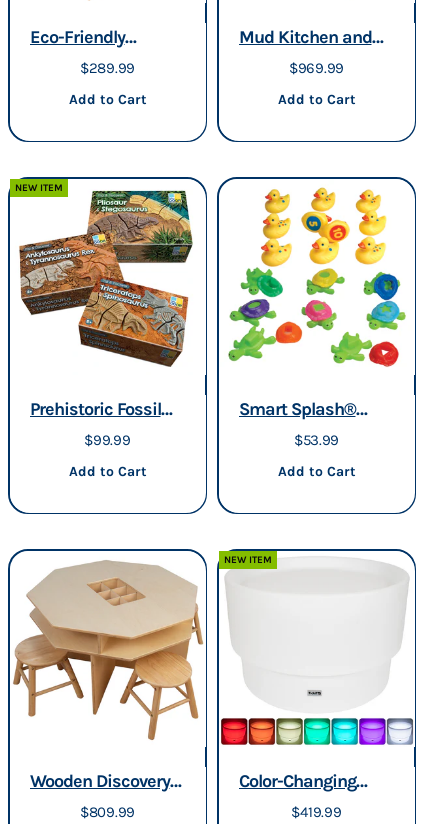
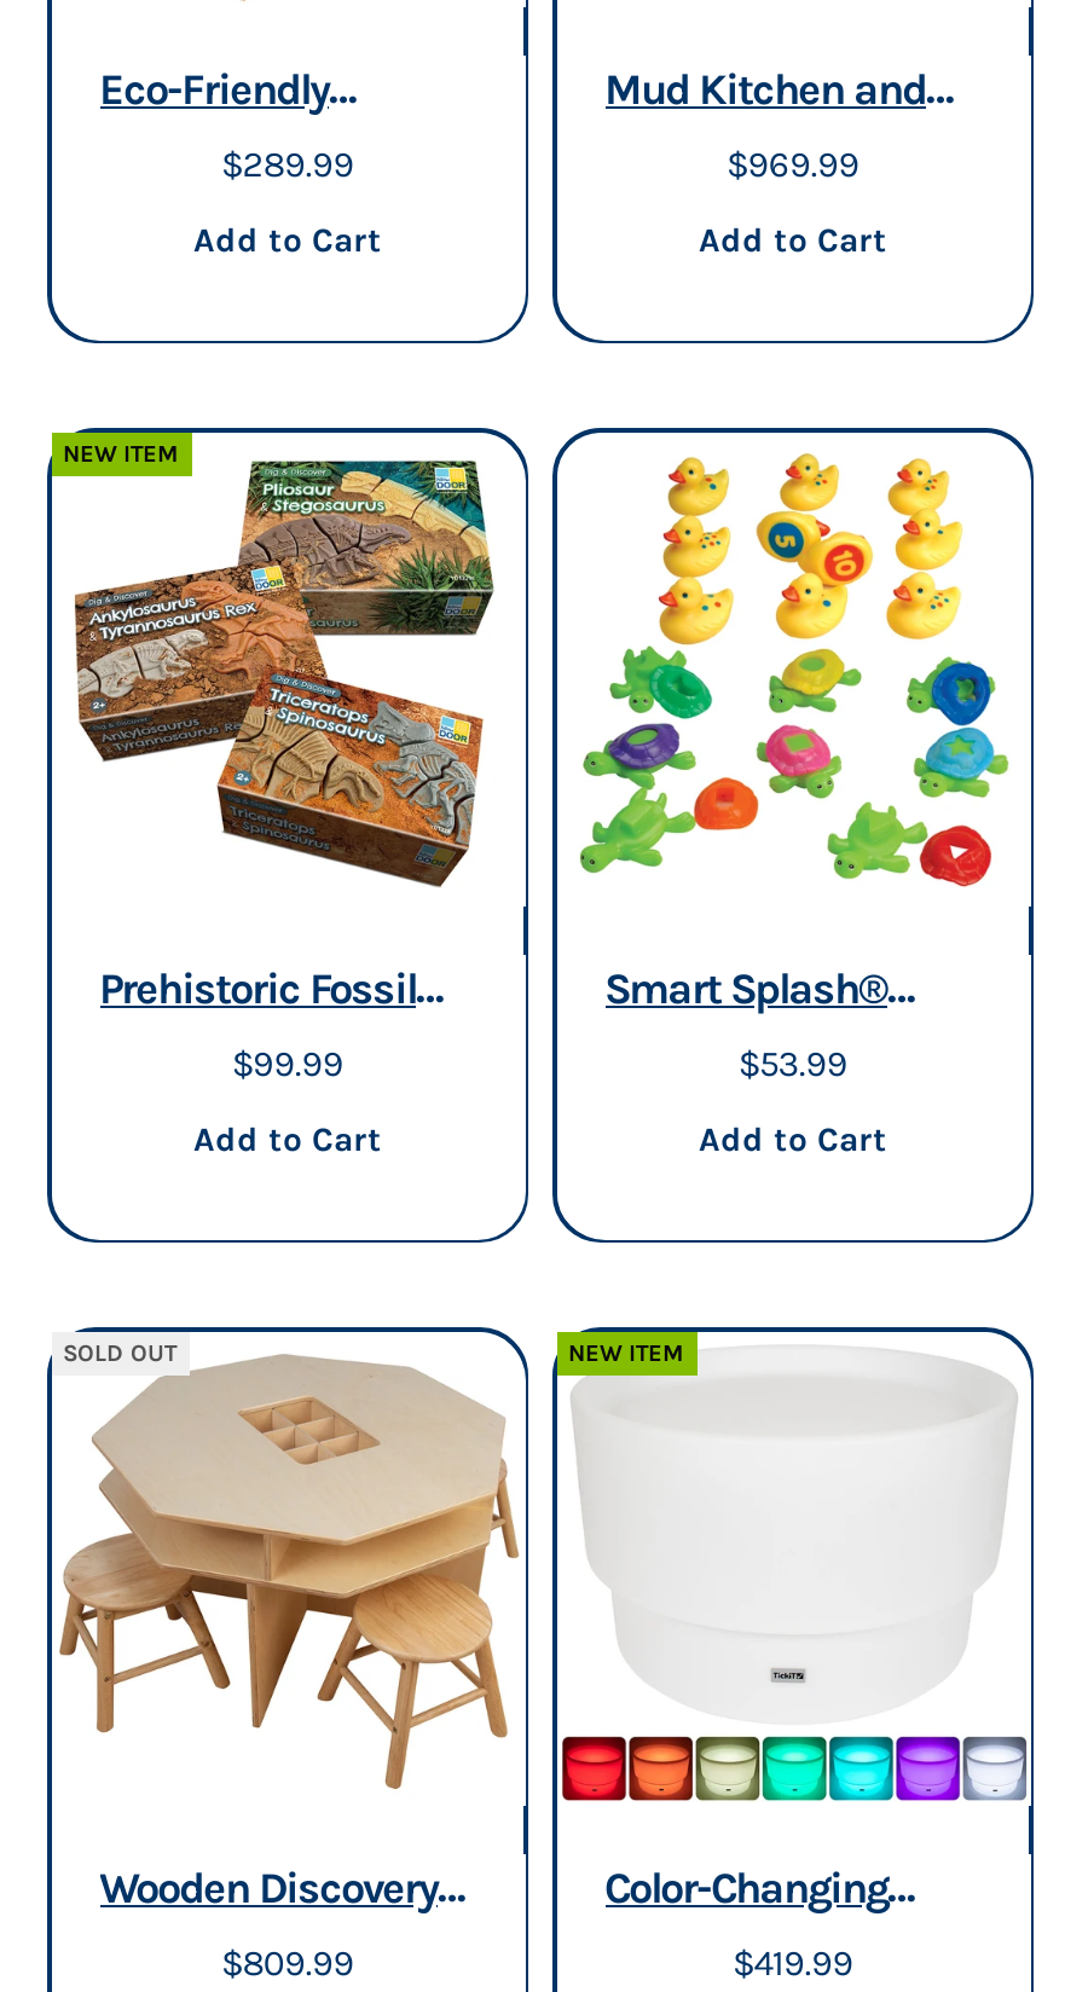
+ SOLD OUT
